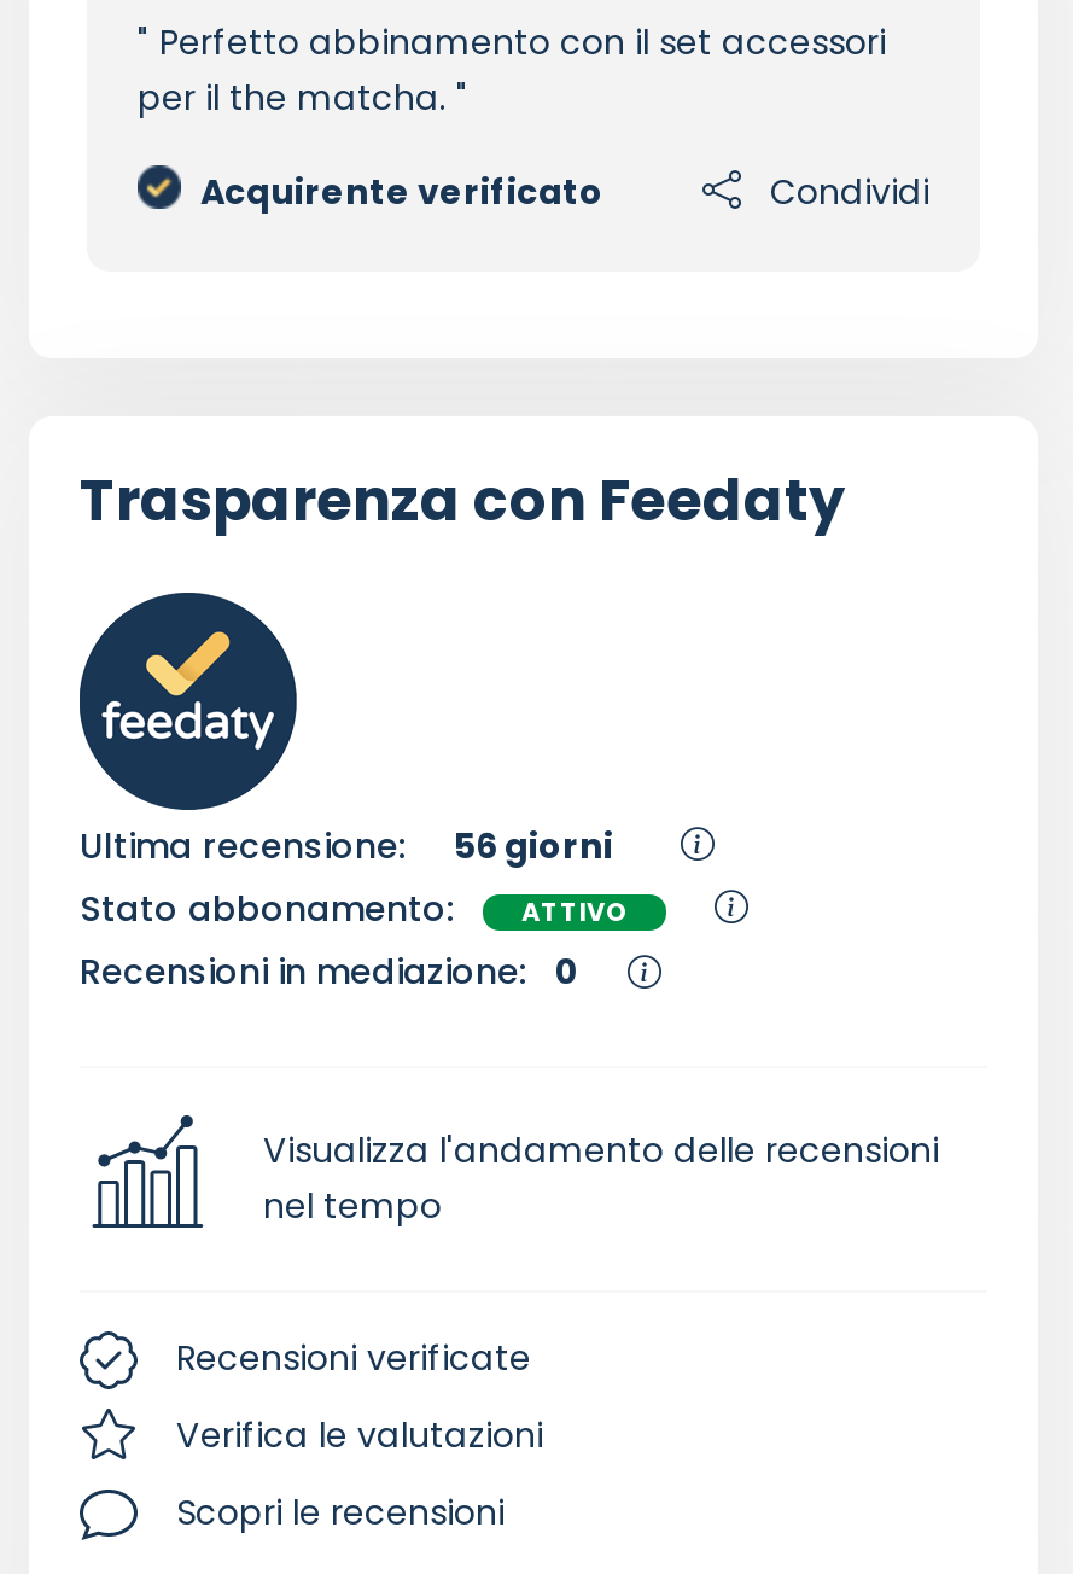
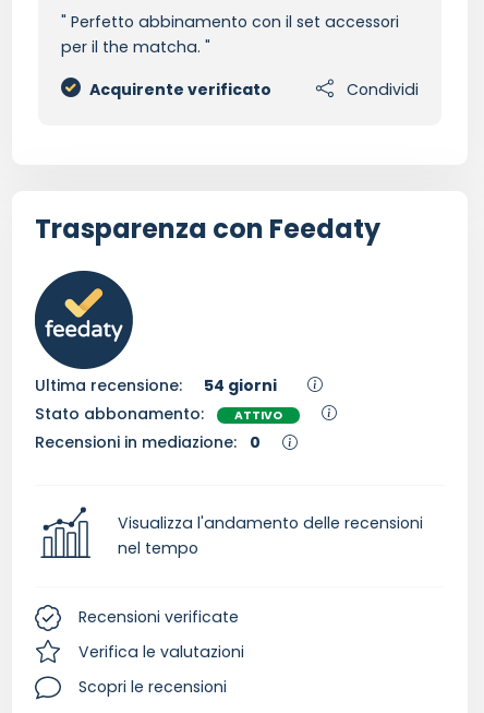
- Ultima recensione: 56 giorni
+ Ultima recensione: 54 giorni
